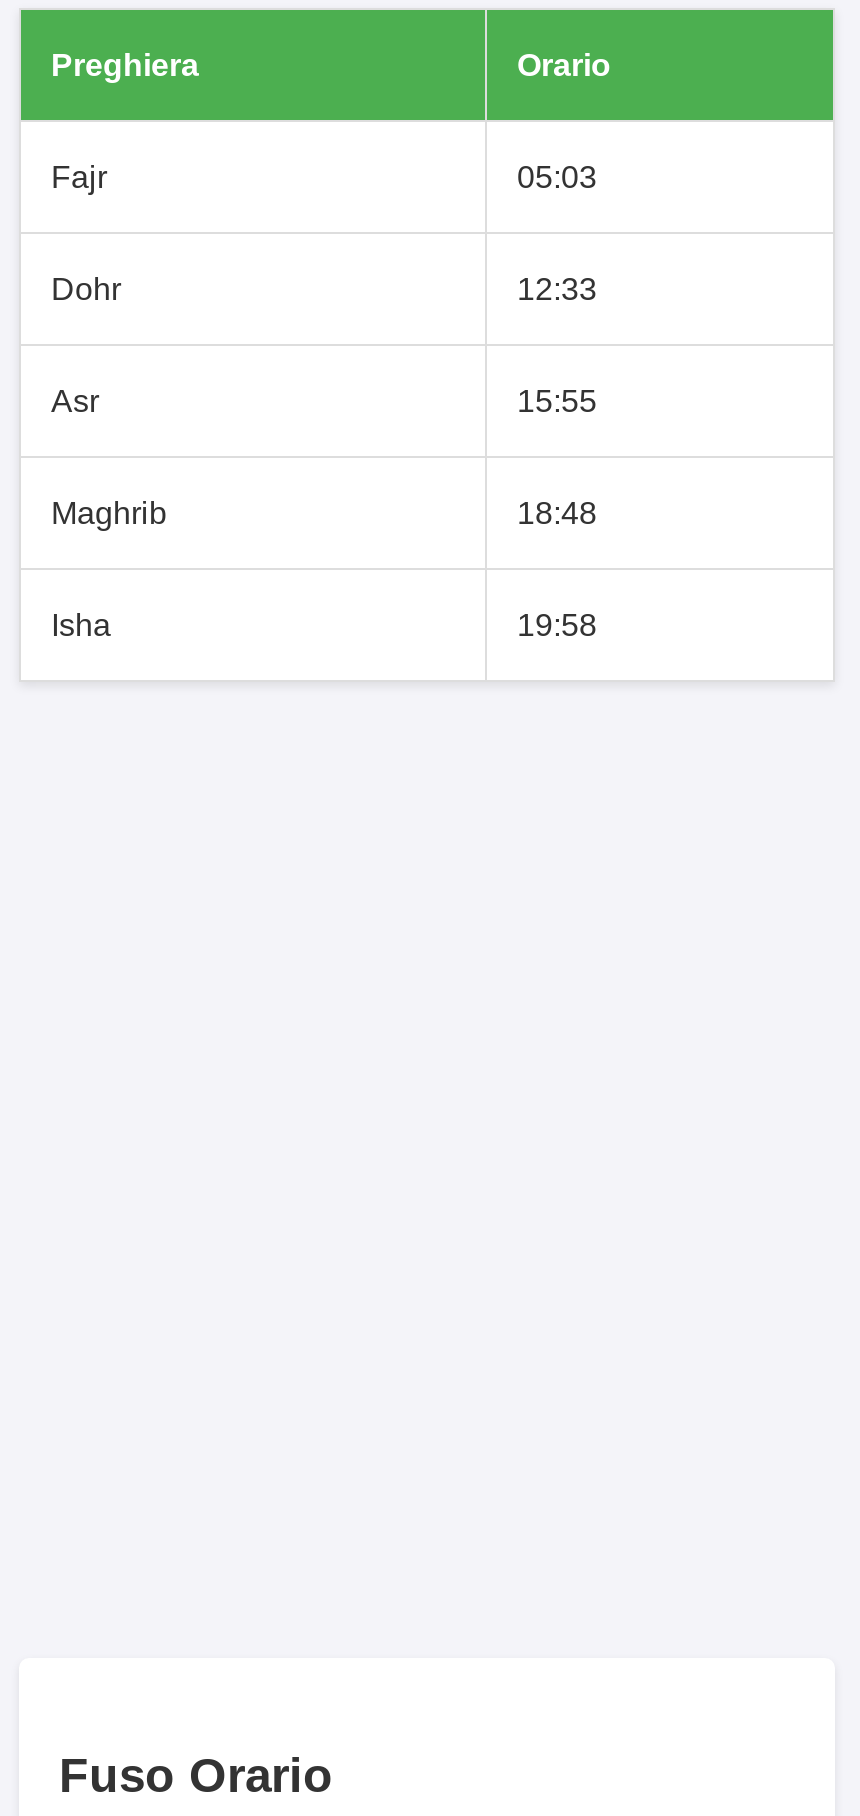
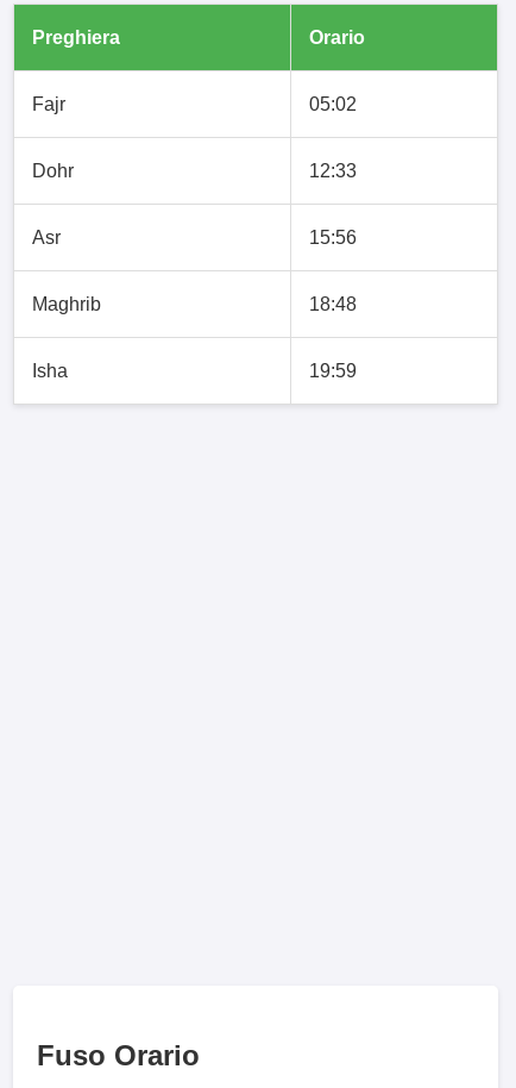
- 05:03
+ 05:02

- 15:55
+ 15:56

- 19:58
+ 19:59
